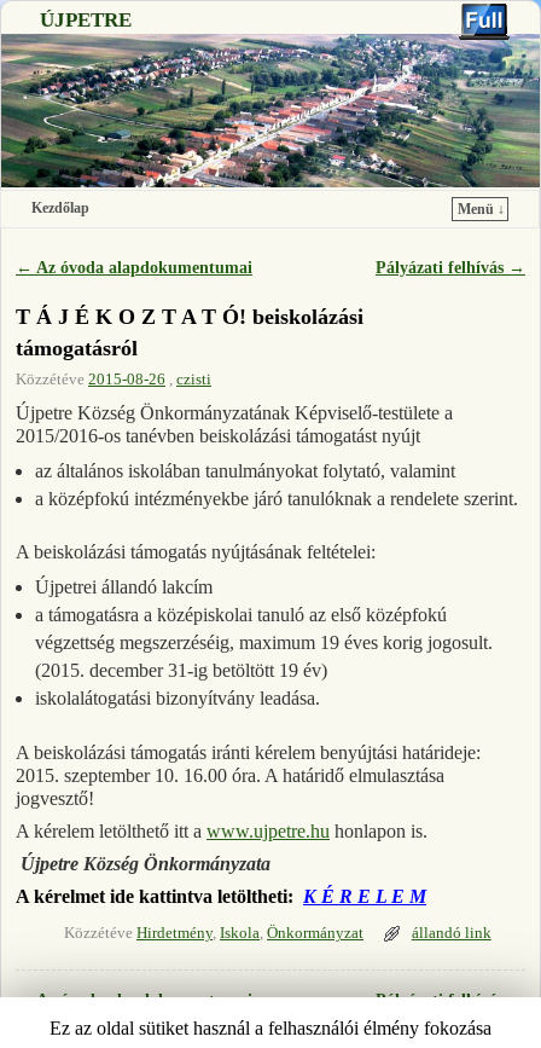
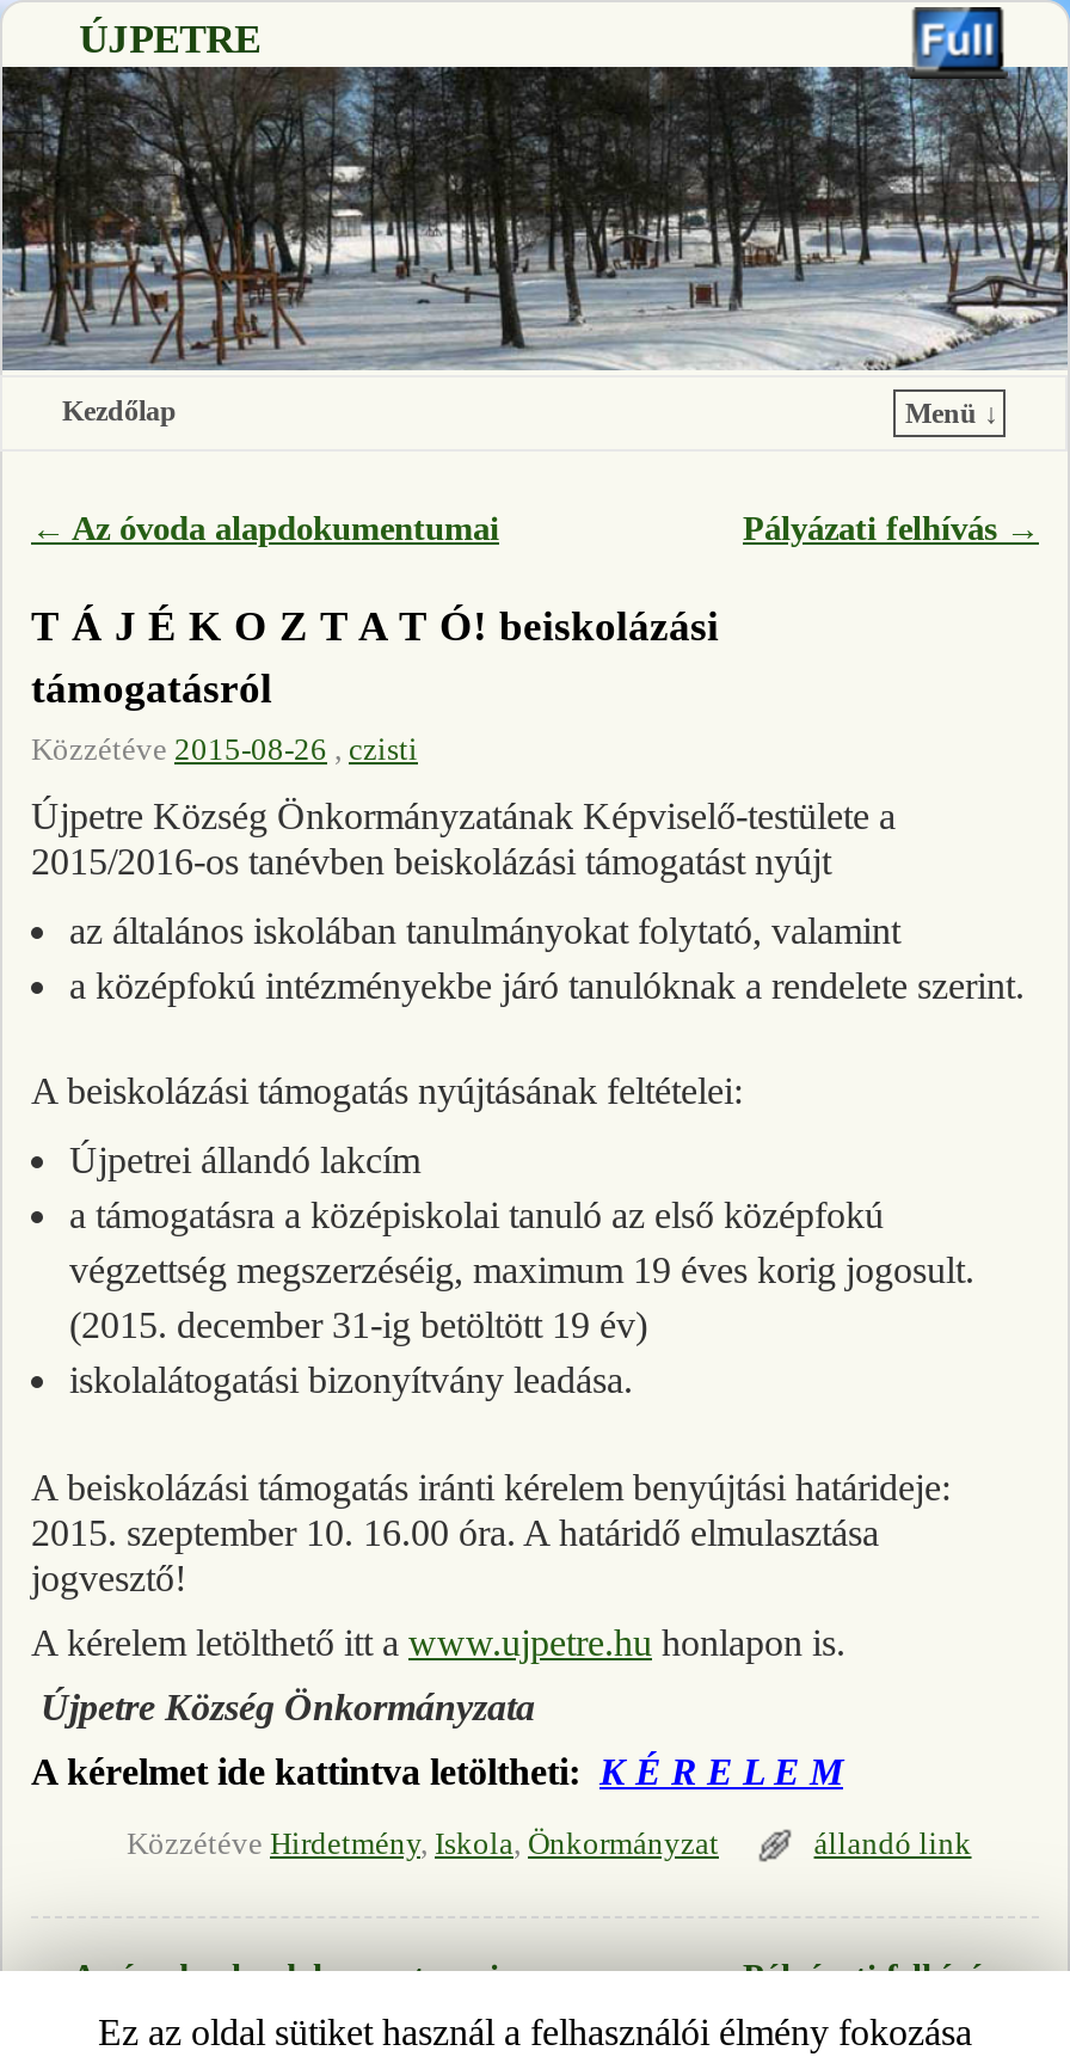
- [image]
+ [image]
